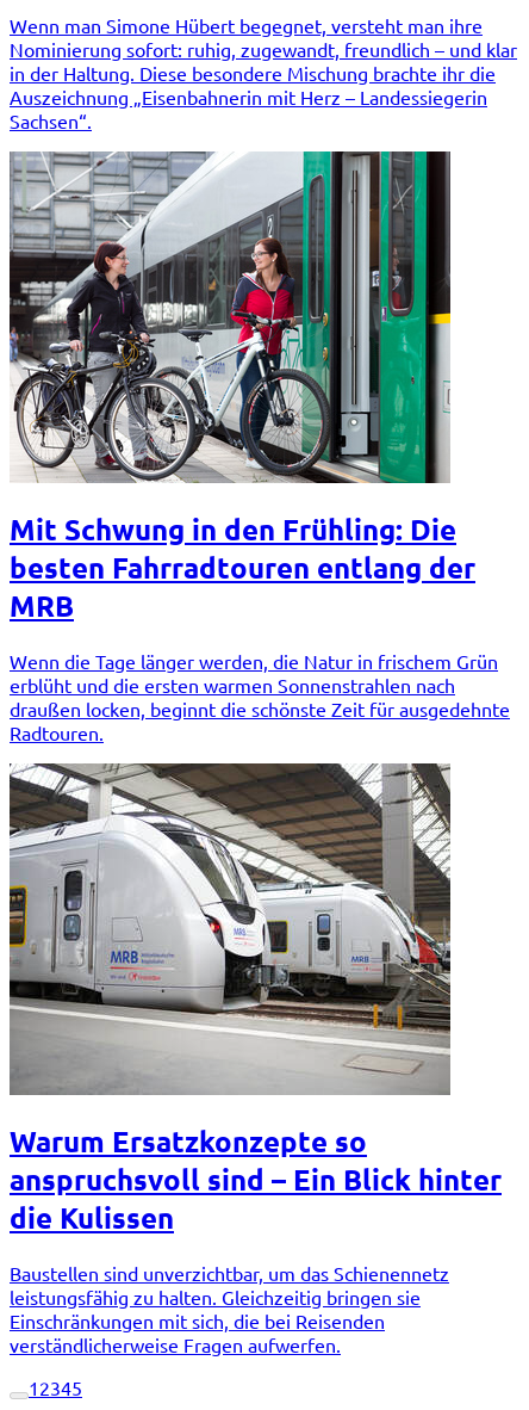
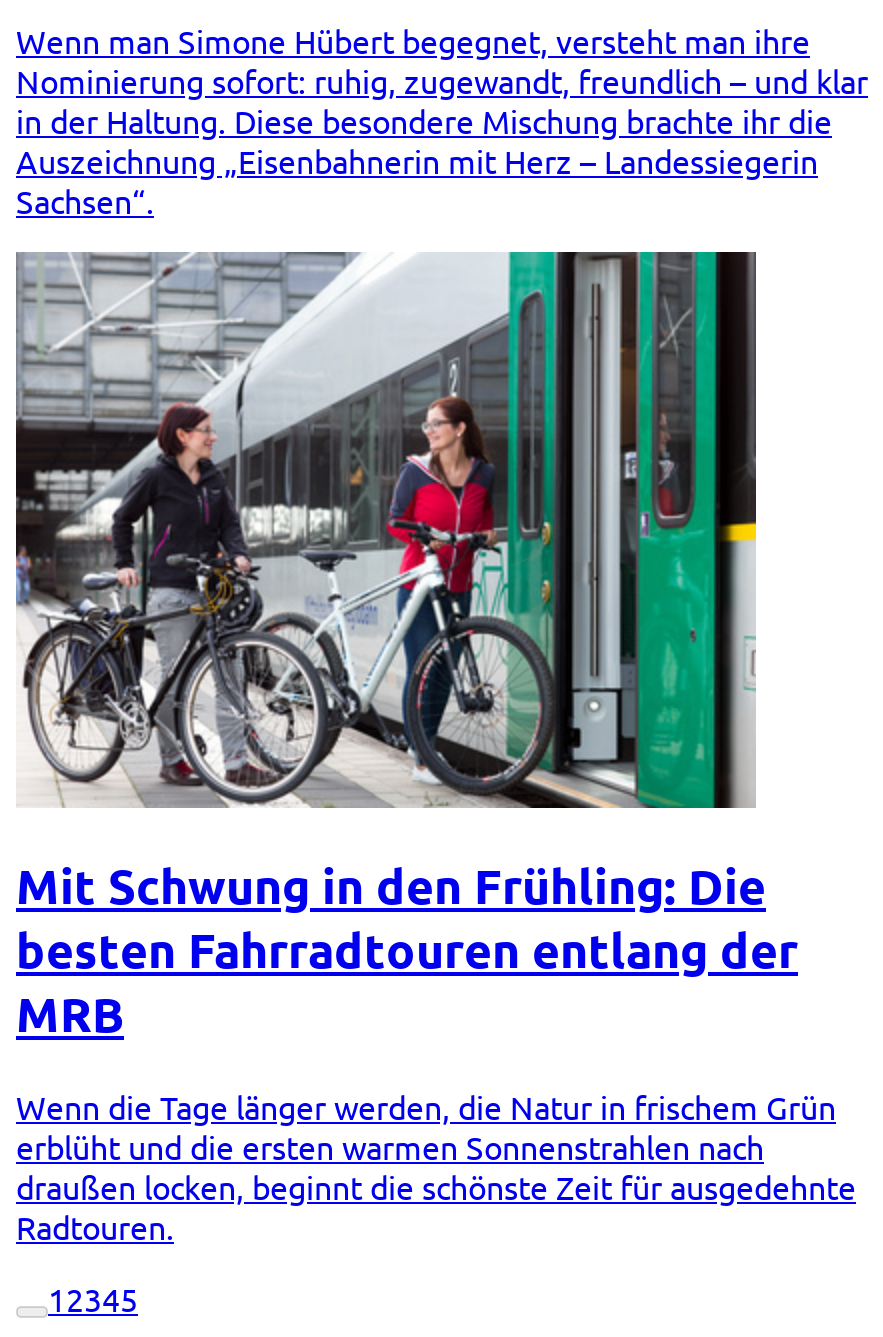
- [image]
- Warum Ersatzkonzepte so
- anspruchsvoll sind – Ein Blick hinter
- die Kulissen
- Baustellen sind unverzichtbar, um das Schienennetz
- leistungsfähig zu halten. Gleichzeitig bringen sie
- Einschränkungen mit sich, die bei Reisenden
- verständlicherweise Fragen aufwerfen.
